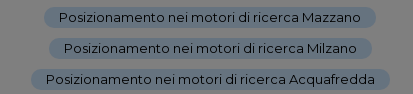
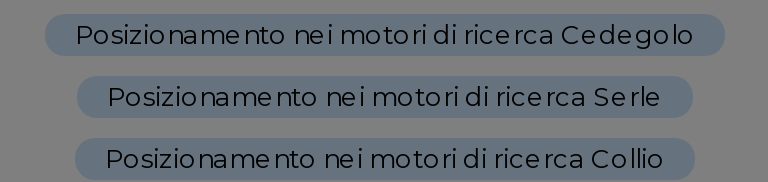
- Posizionamento nei motori di ricerca Mazzano
+ Posizionamento nei motori di ricerca Cedegolo

- Posizionamento nei motori di ricerca Milzano
+ Posizionamento nei motori di ricerca Serle

- Posizionamento nei motori di ricerca Acquafredda
+ Posizionamento nei motori di ricerca Collio
